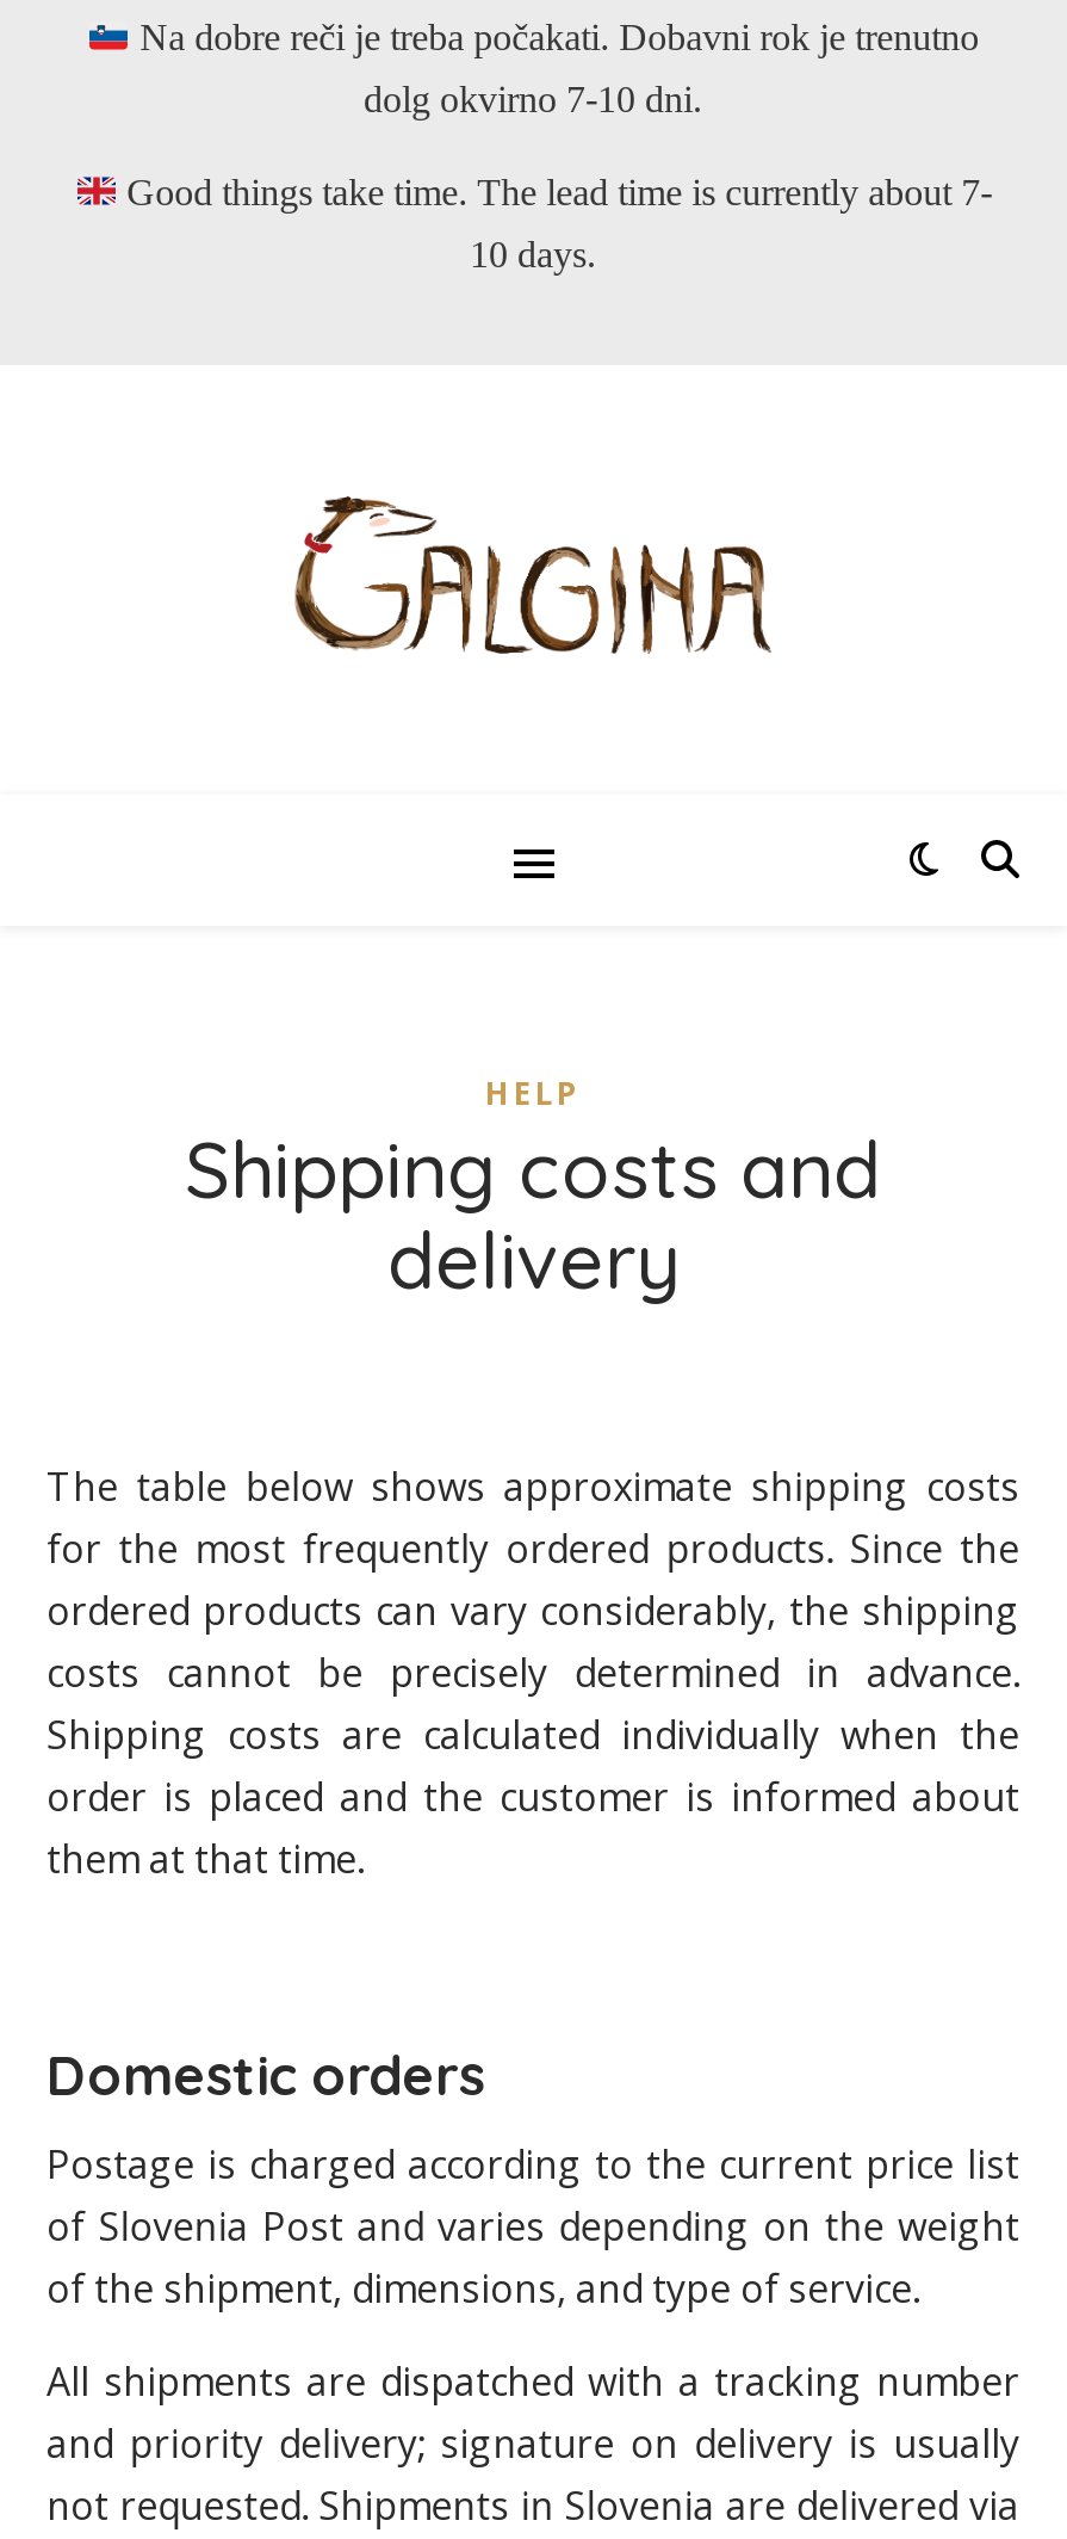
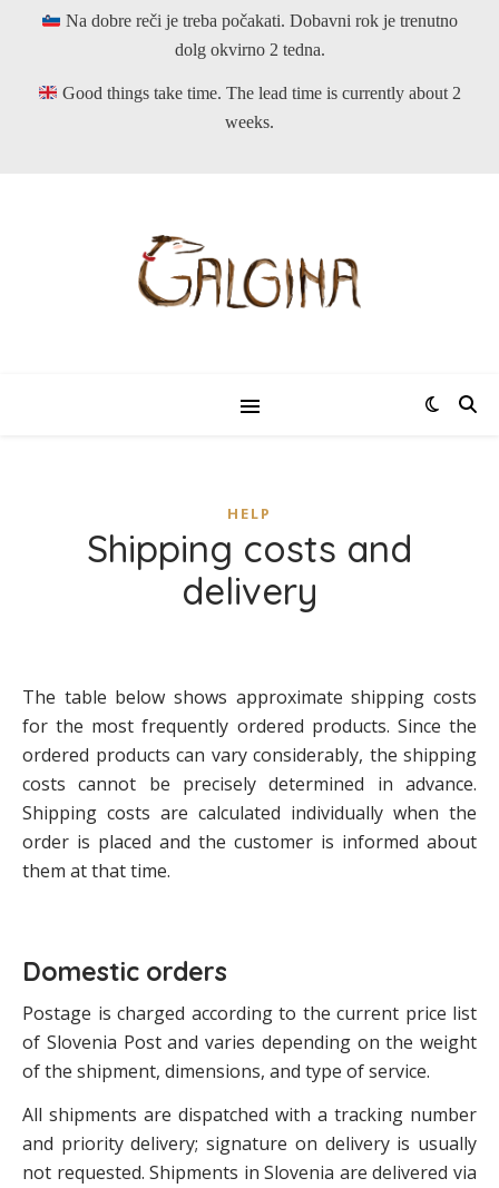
- dolg okvirno 7-10 dni.
+ dolg okvirno 2 tedna.

- Good things take time. The lead time is currently about 7-
+ Good things take time. The lead time is currently about 2

- 10 days.
+ weeks.
